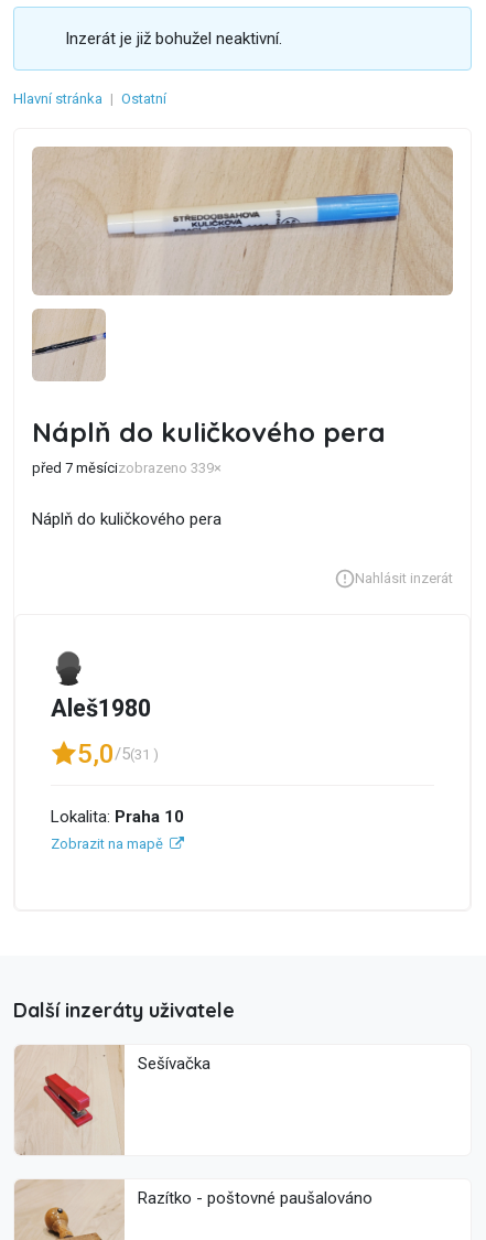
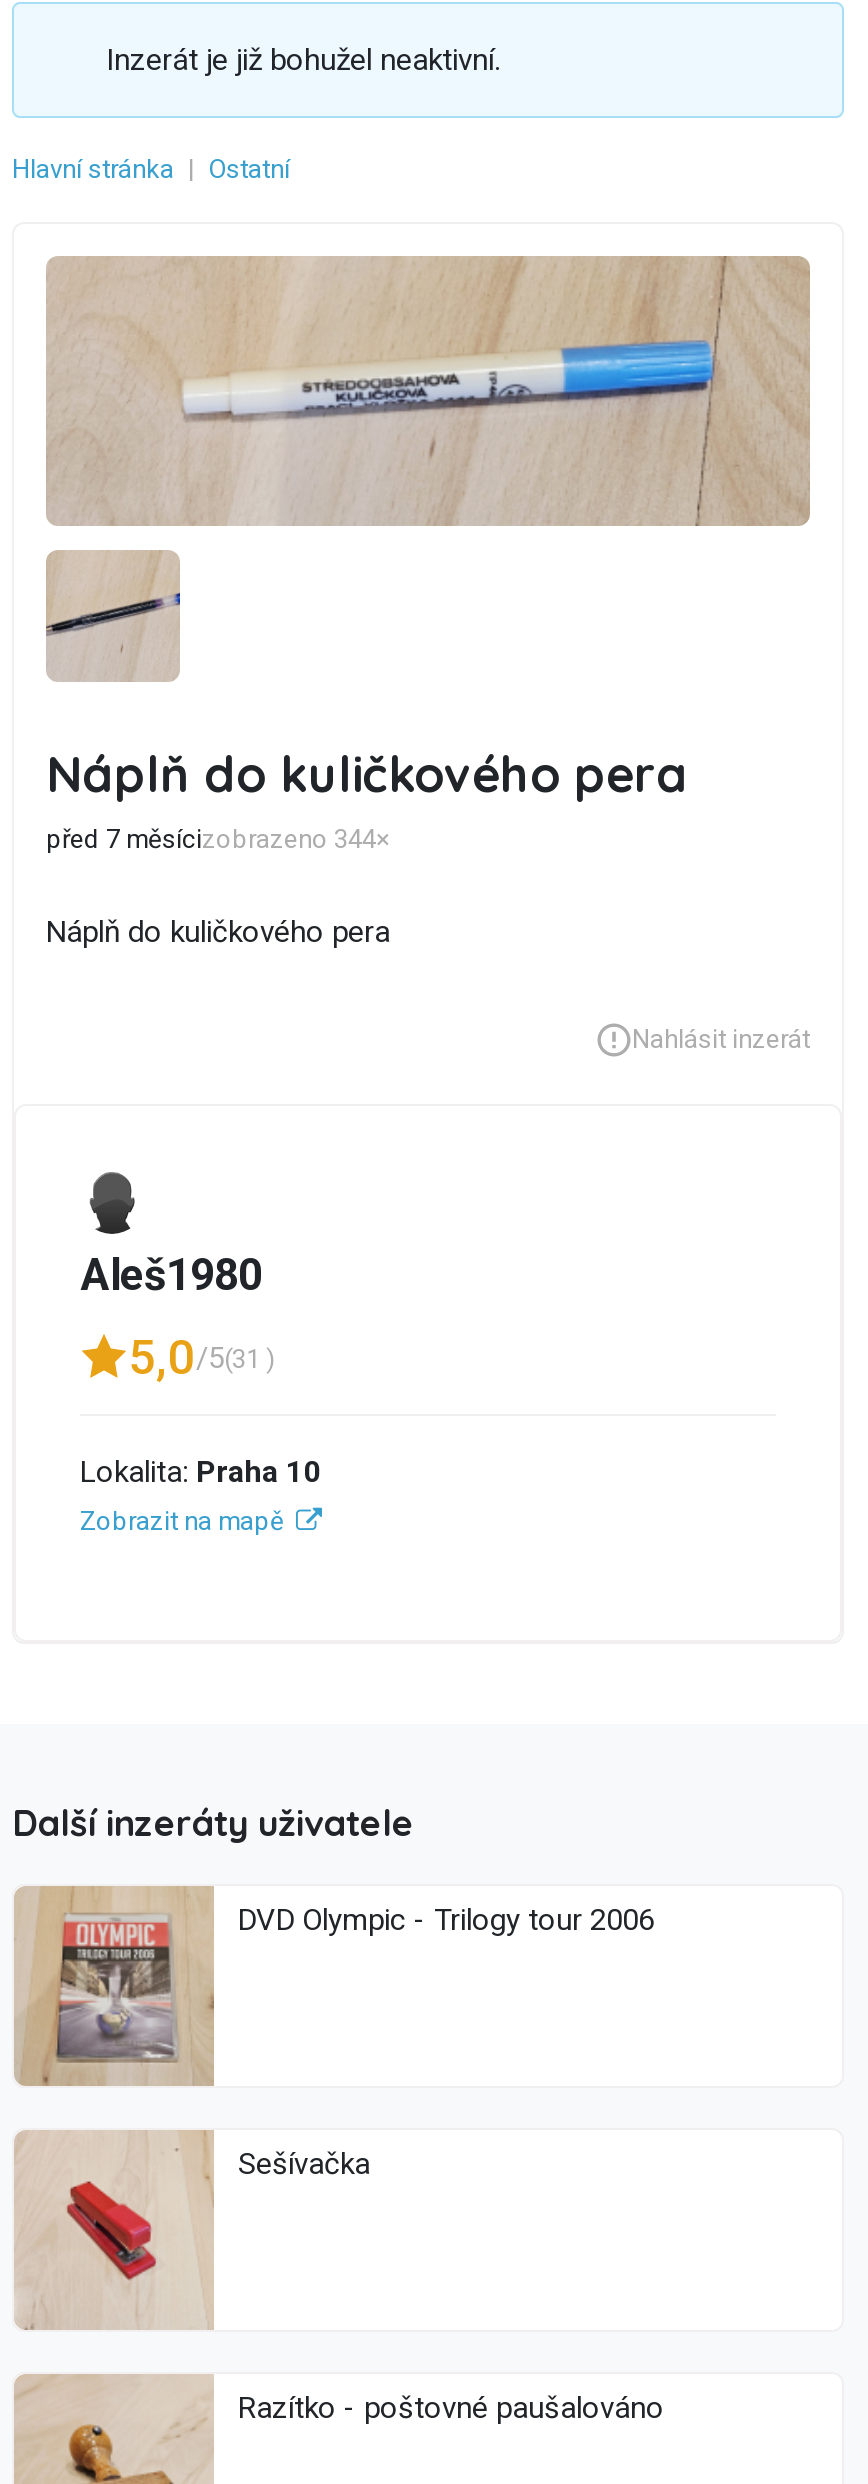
- před 7 měsícizobrazeno 339×
+ před 7 měsícizobrazeno 344×

+ [image]
+ DVD Olympic - Trilogy tour 2006
